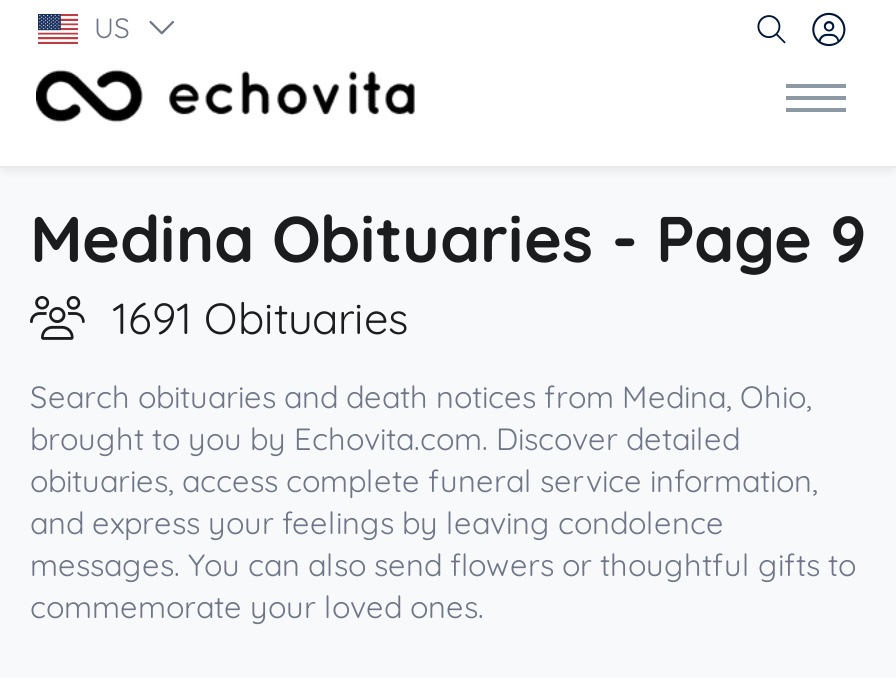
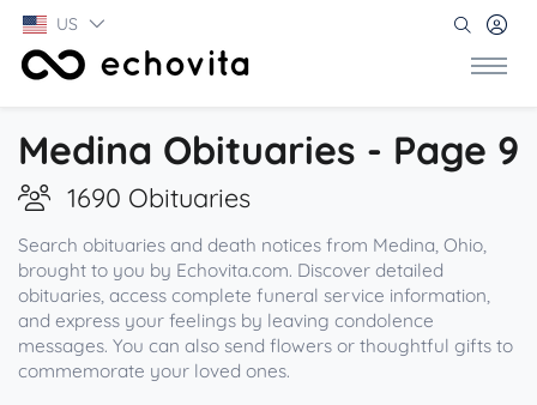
- 1691 Obituaries
+ 1690 Obituaries
